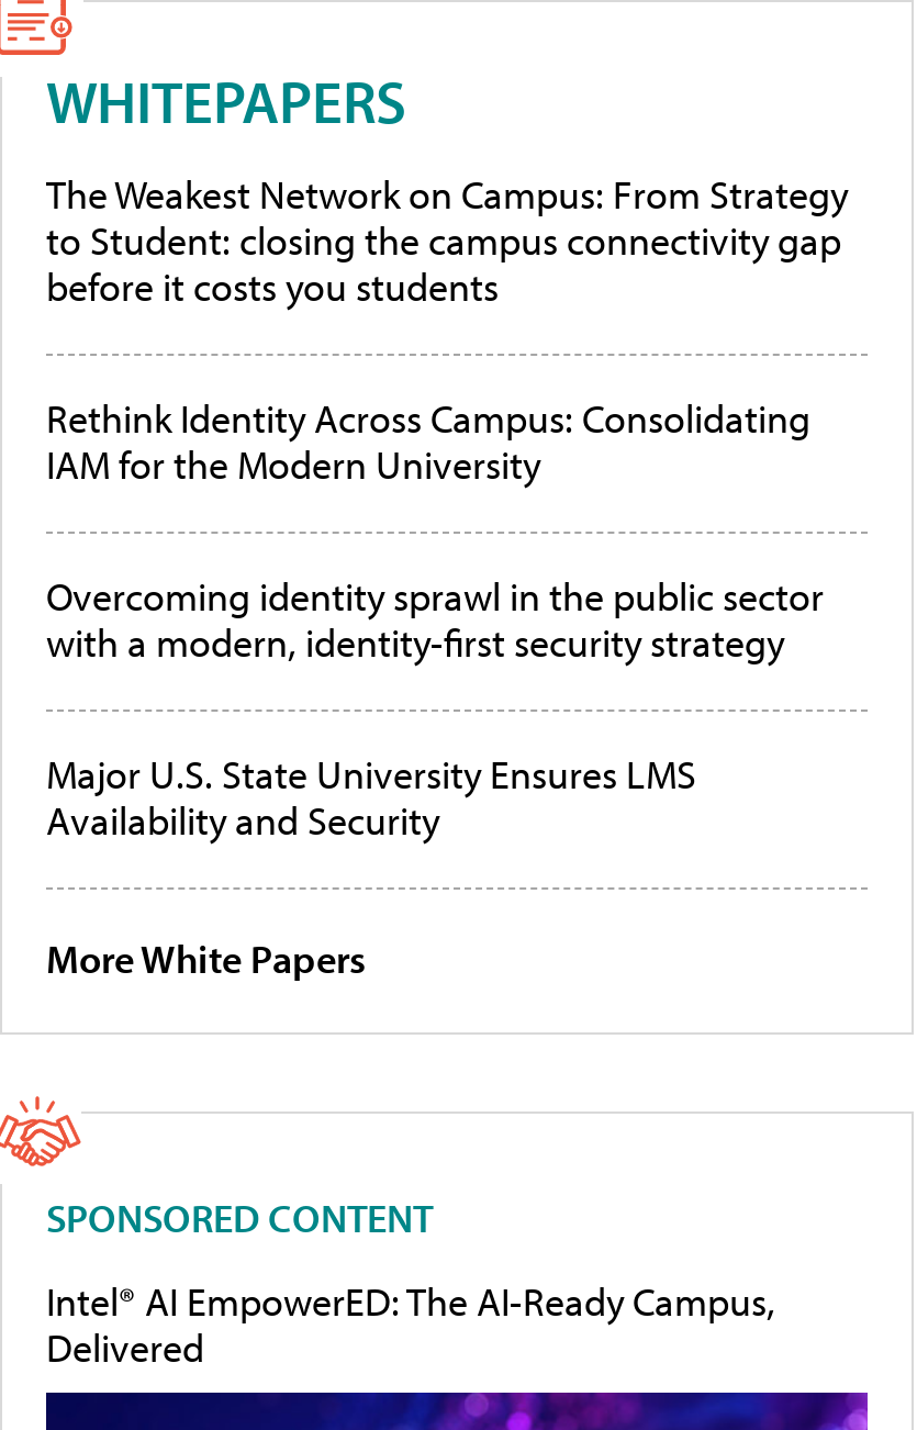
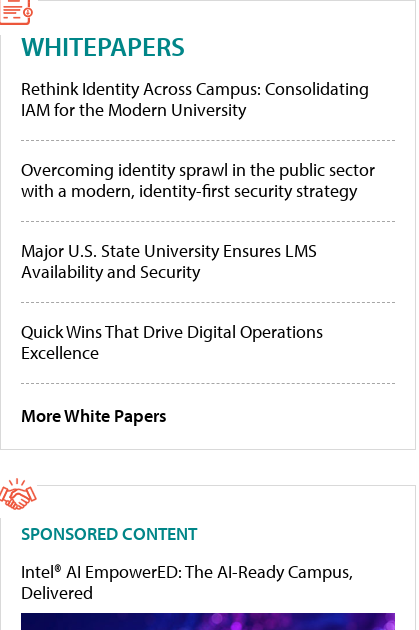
- The Weakest Network on Campus: From Strategy
- to Student: closing the campus connectivity gap
- before it costs you students

moved up: Rethink Identity Across Campus: Consolidating | IAM for the Modern University | Overcoming identity sprawl in the public sector | with a modern, identity-first security strategy | Major U.S. State University Ensures LMS | Availability and Security

+ Quick Wins That Drive Digital Operations
+ Excellence
